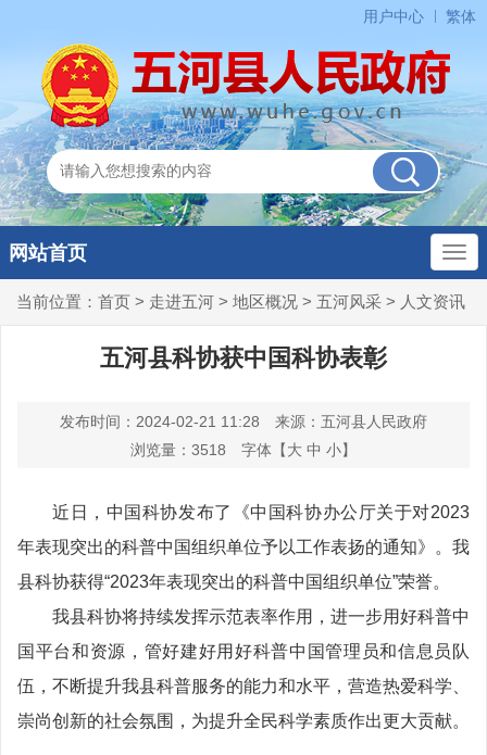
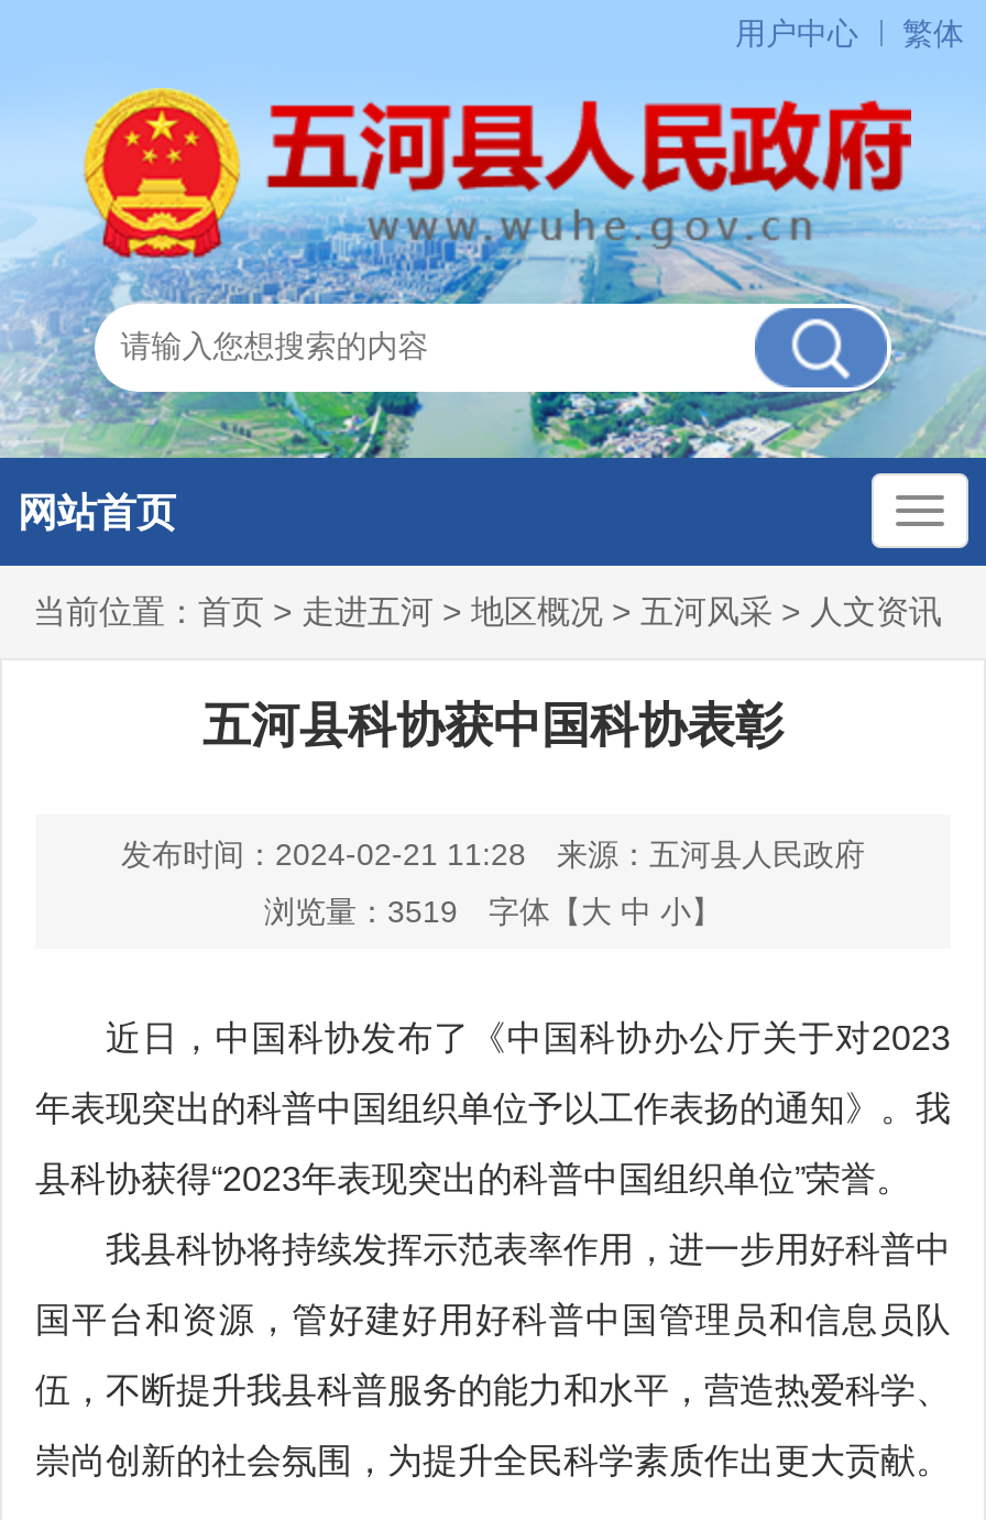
- 浏览量：3518 字体【大 中 小】
+ 浏览量：3519 字体【大 中 小】
